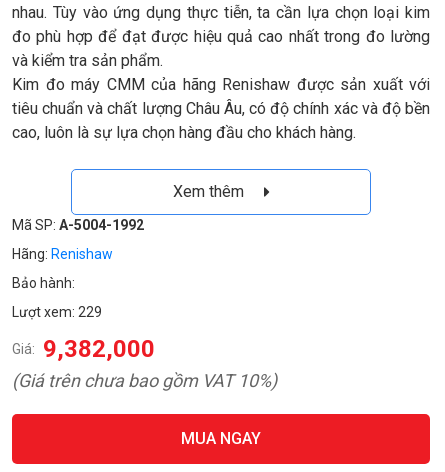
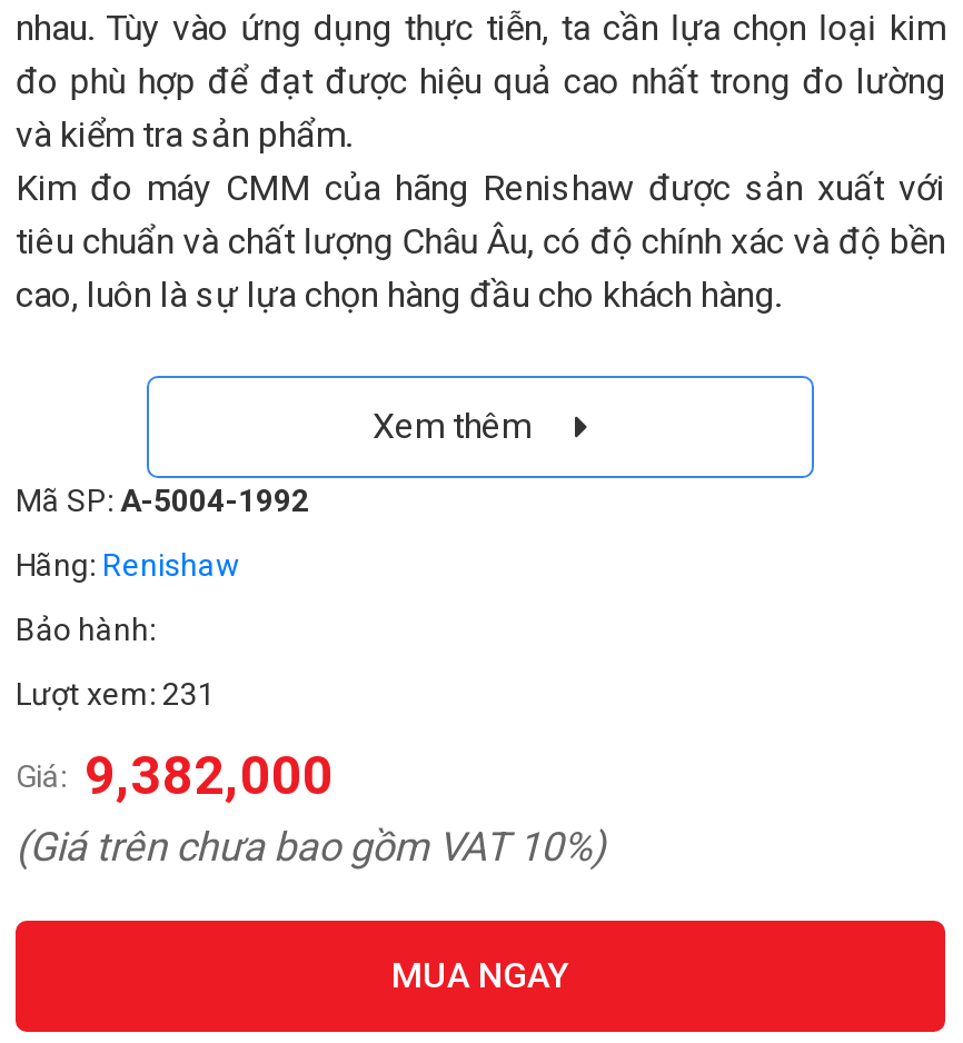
- Lượt xem: 229
+ Lượt xem: 231
